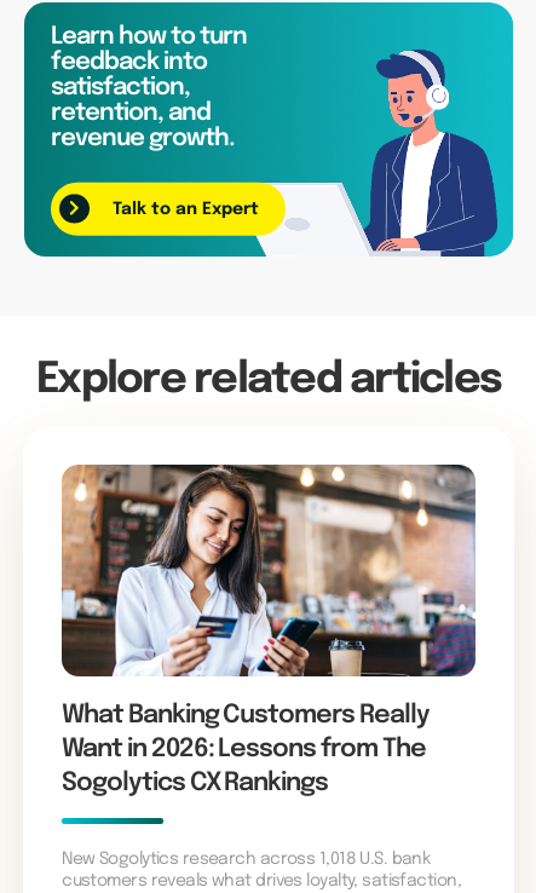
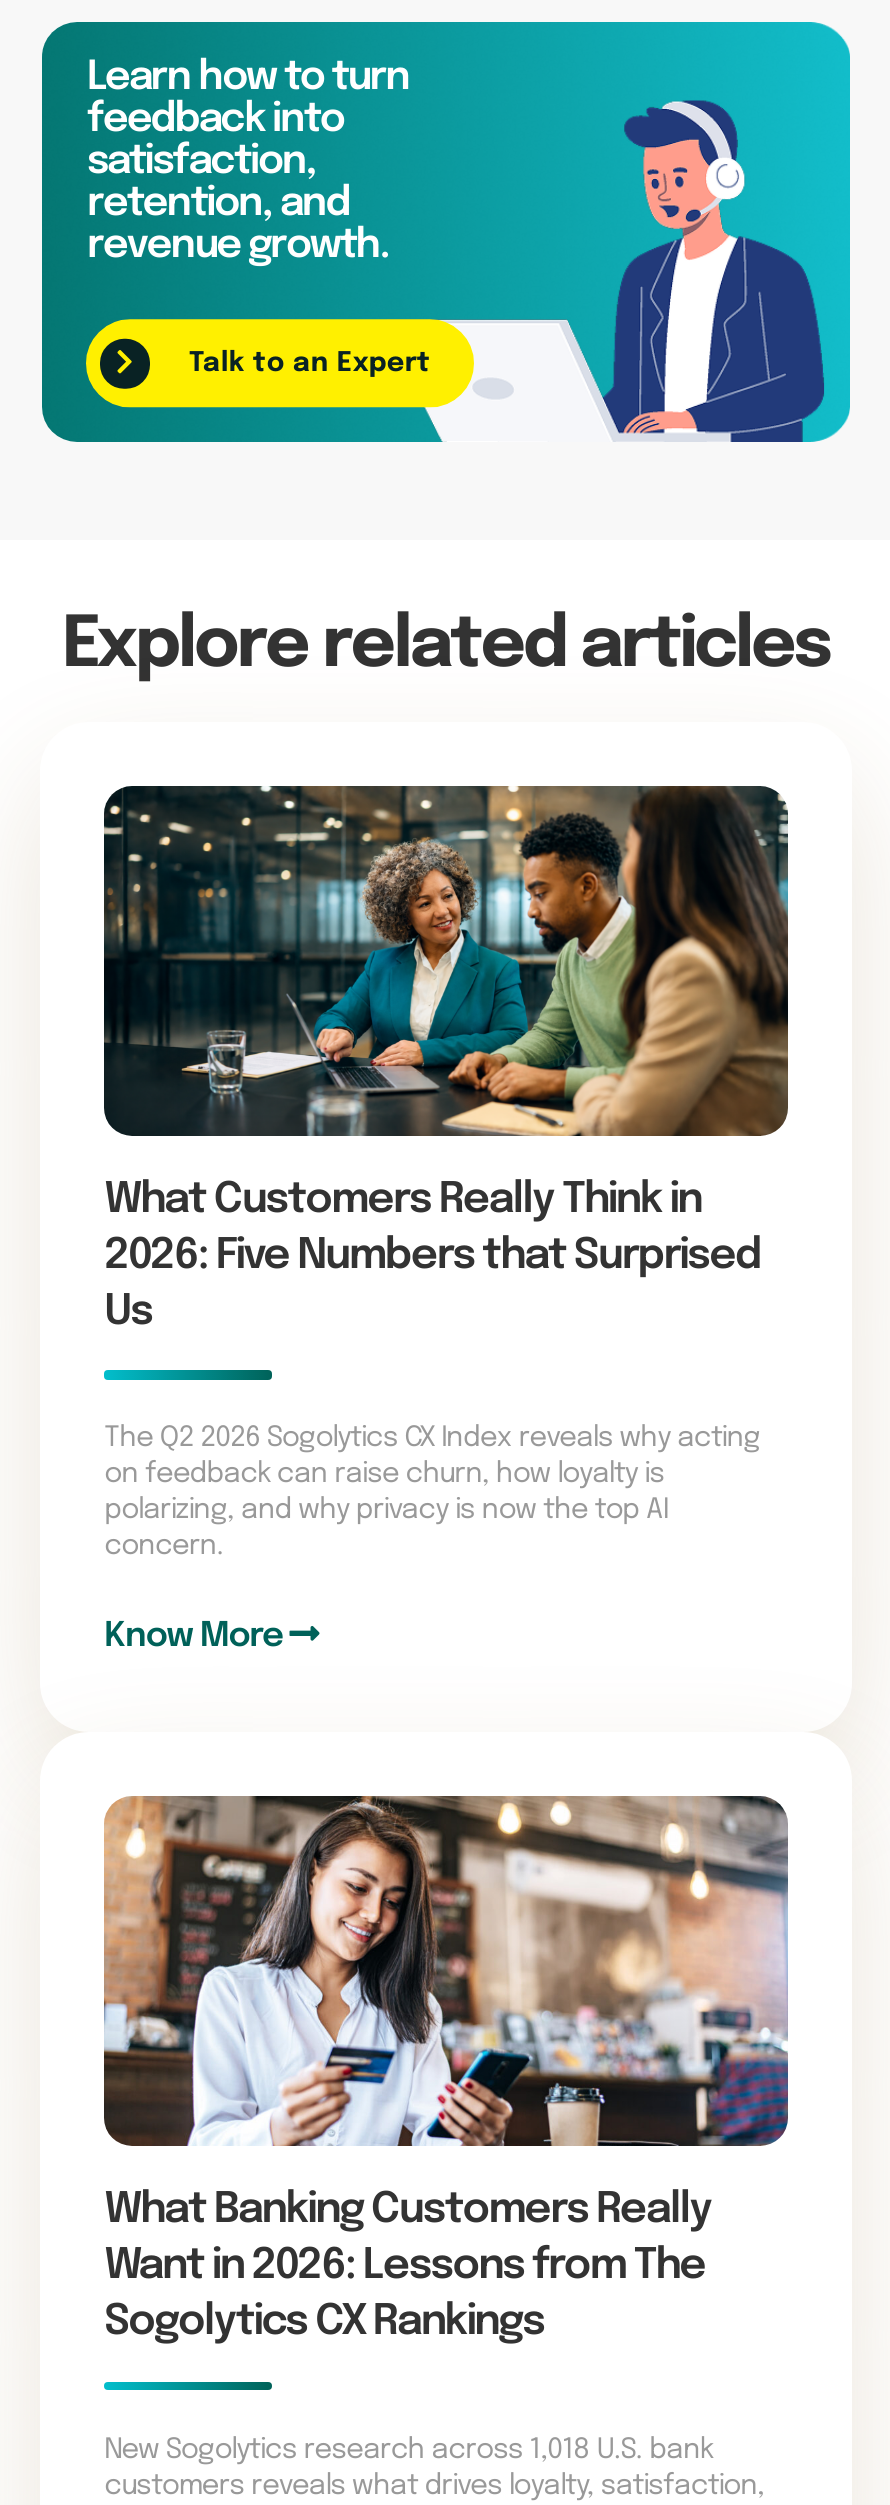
+ [image]
+ What Customers Really Think in
+ 2026: Five Numbers that Surprised
+ Us
+ The Q2 2026 Sogolytics CX Index reveals why acting
+ on feedback can raise churn, how loyalty is
+ polarizing, and why privacy is now the top AI
+ concern.
+ Know More
